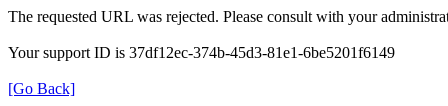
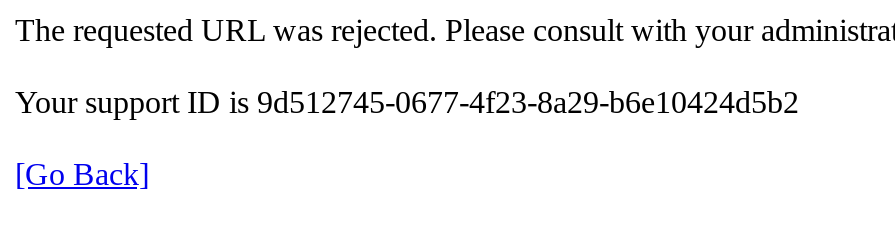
- Your support ID is 37df12ec-374b-45d3-81e1-6be5201f6149
+ Your support ID is 9d512745-0677-4f23-8a29-b6e10424d5b2
